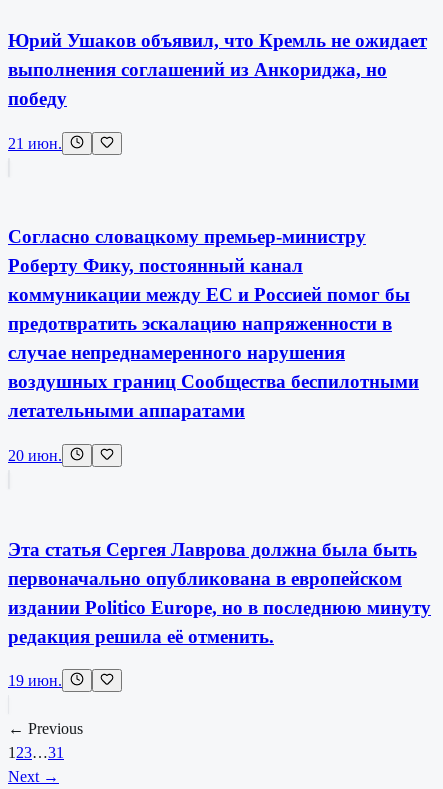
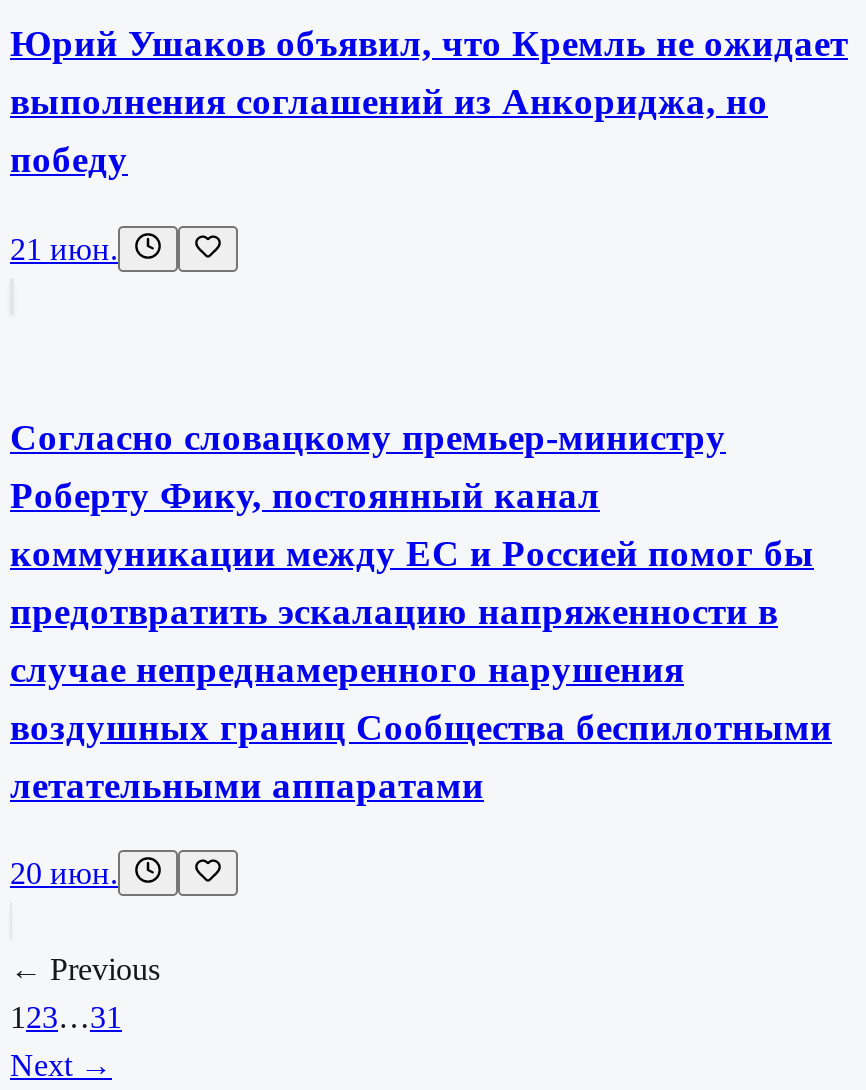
- Эта статья Сергея Лаврова должна была быть
- первоначально опубликована в европейском
- издании Politico Europe, но в последнюю минуту
- редакция решила её отменить.
- 19 июн.
